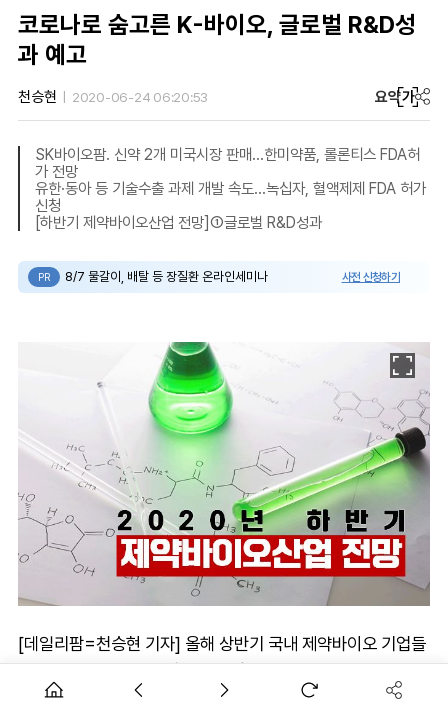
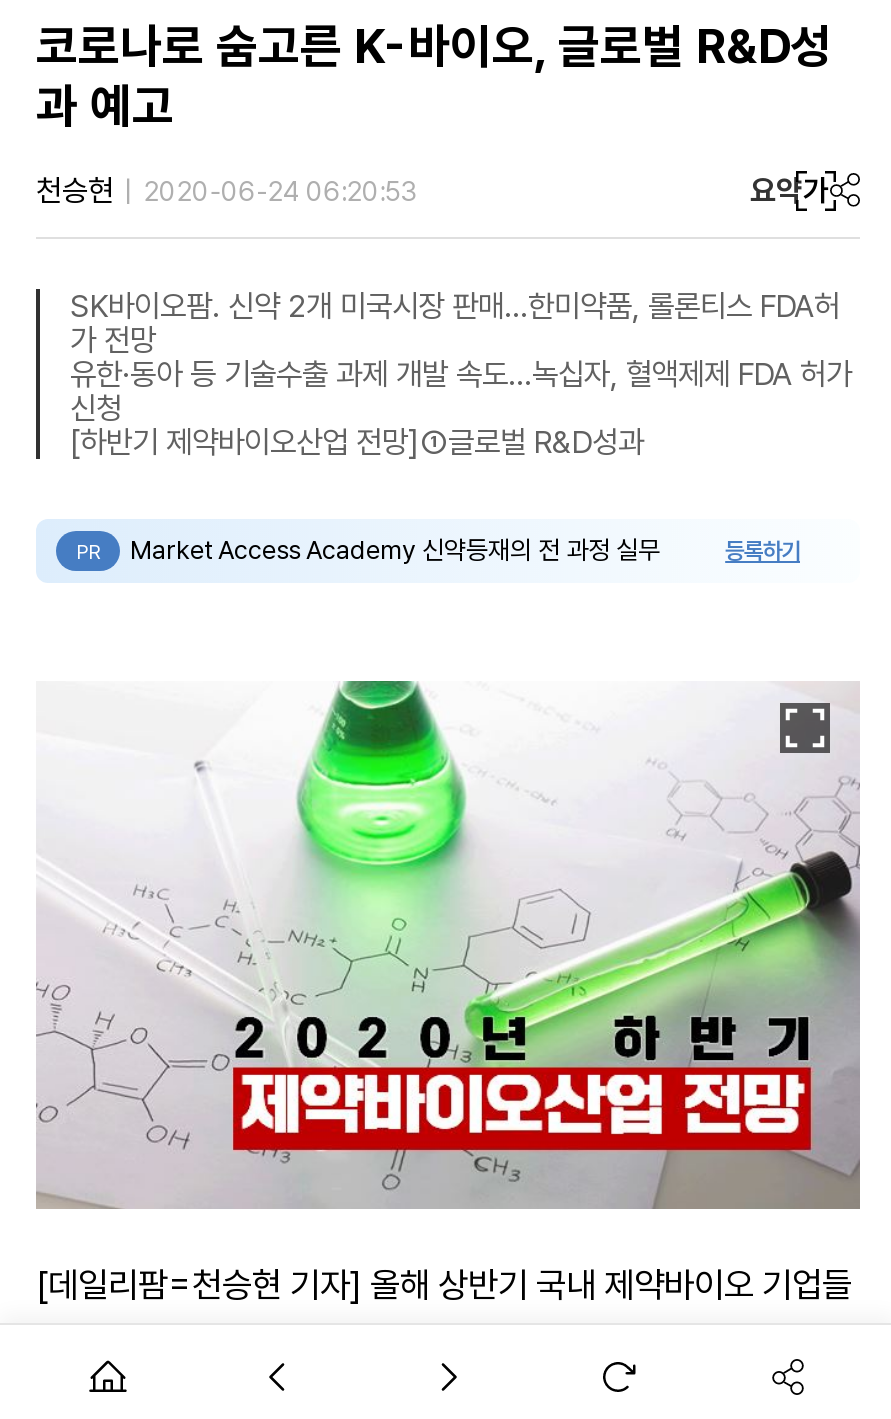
- 8/7 물갈이, 배탈 등 장질환 온라인세미나
- 사전 신청하기
+ Market Access Academy 신약등재의 전 과정 실무
+ 등록하기
